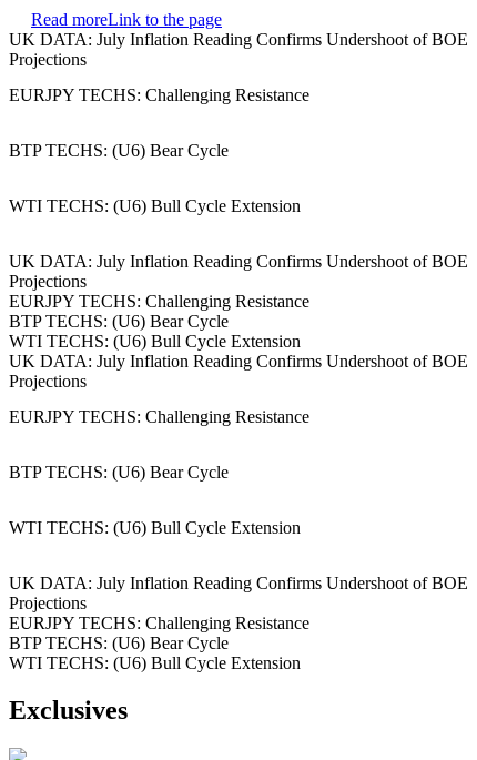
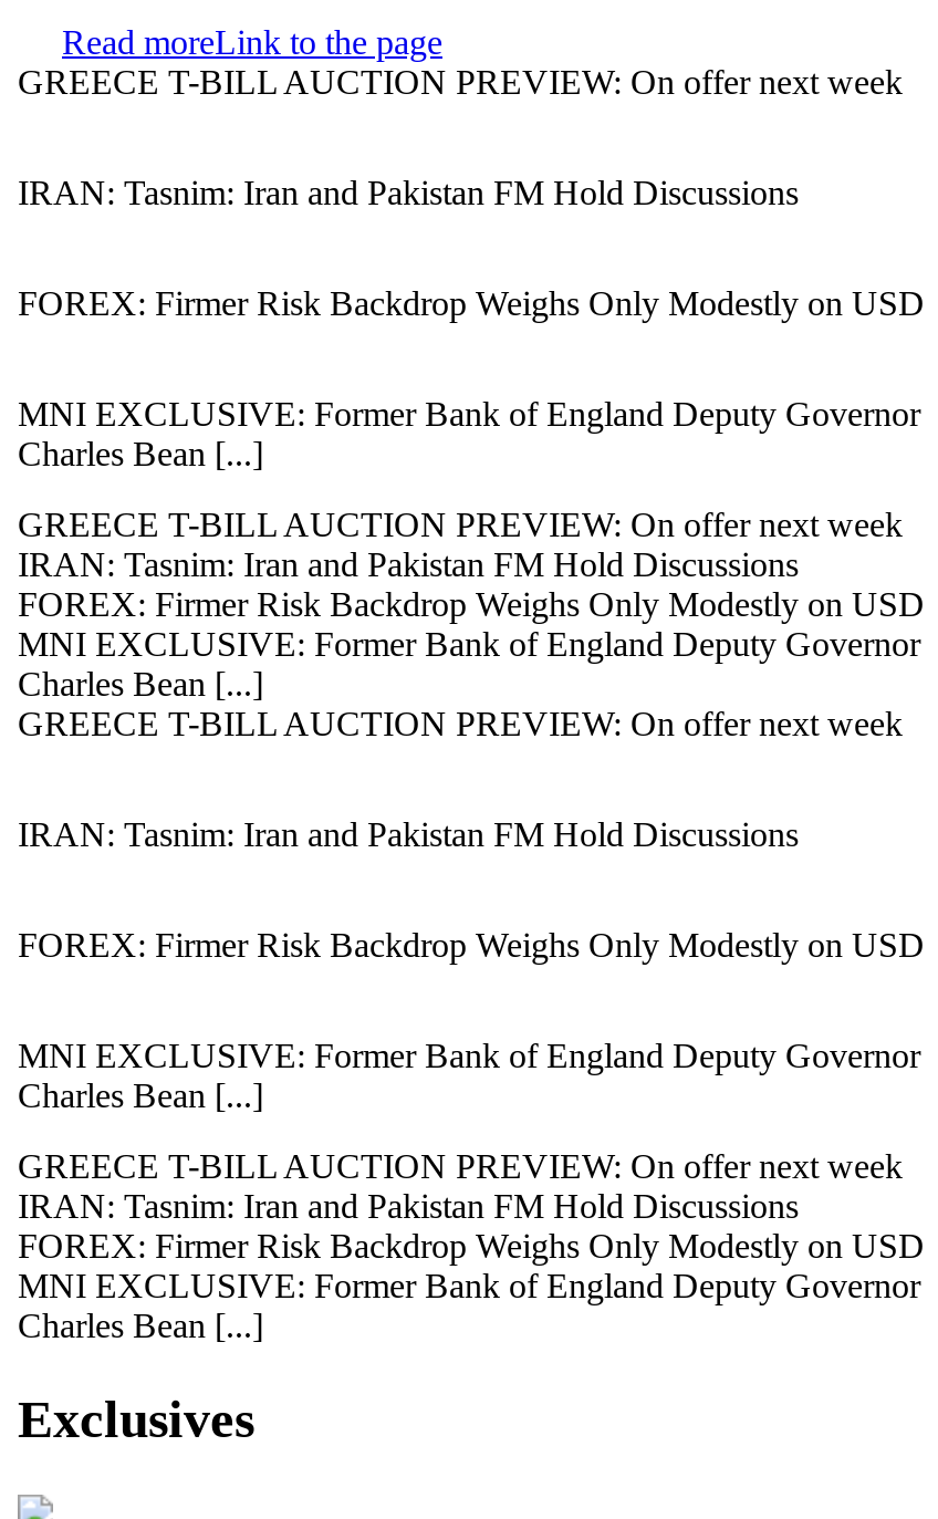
- UK DATA: July Inflation Reading Confirms Undershoot of BOE
- Projections
+ GREECE T-BILL AUCTION PREVIEW: On offer next week

- EURJPY TECHS: Challenging Resistance
+ IRAN: Tasnim: Iran and Pakistan FM Hold Discussions

- BTP TECHS: (U6) Bear Cycle
+ FOREX: Firmer Risk Backdrop Weighs Only Modestly on USD

- WTI TECHS: (U6) Bull Cycle Extension
+ MNI EXCLUSIVE: Former Bank of England Deputy Governor
+ Charles Bean [...]

- UK DATA: July Inflation Reading Confirms Undershoot of BOE
- Projections
- EURJPY TECHS: Challenging Resistance
- BTP TECHS: (U6) Bear Cycle
- WTI TECHS: (U6) Bull Cycle Extension
- UK DATA: July Inflation Reading Confirms Undershoot of BOE
- Projections
+ GREECE T-BILL AUCTION PREVIEW: On offer next week
+ IRAN: Tasnim: Iran and Pakistan FM Hold Discussions
+ FOREX: Firmer Risk Backdrop Weighs Only Modestly on USD
+ MNI EXCLUSIVE: Former Bank of England Deputy Governor
+ Charles Bean [...]
+ GREECE T-BILL AUCTION PREVIEW: On offer next week

- EURJPY TECHS: Challenging Resistance
+ IRAN: Tasnim: Iran and Pakistan FM Hold Discussions

- BTP TECHS: (U6) Bear Cycle
+ FOREX: Firmer Risk Backdrop Weighs Only Modestly on USD

- WTI TECHS: (U6) Bull Cycle Extension
+ MNI EXCLUSIVE: Former Bank of England Deputy Governor
+ Charles Bean [...]

- UK DATA: July Inflation Reading Confirms Undershoot of BOE
- Projections
- EURJPY TECHS: Challenging Resistance
- BTP TECHS: (U6) Bear Cycle
- WTI TECHS: (U6) Bull Cycle Extension
+ GREECE T-BILL AUCTION PREVIEW: On offer next week
+ IRAN: Tasnim: Iran and Pakistan FM Hold Discussions
+ FOREX: Firmer Risk Backdrop Weighs Only Modestly on USD
+ MNI EXCLUSIVE: Former Bank of England Deputy Governor
+ Charles Bean [...]
